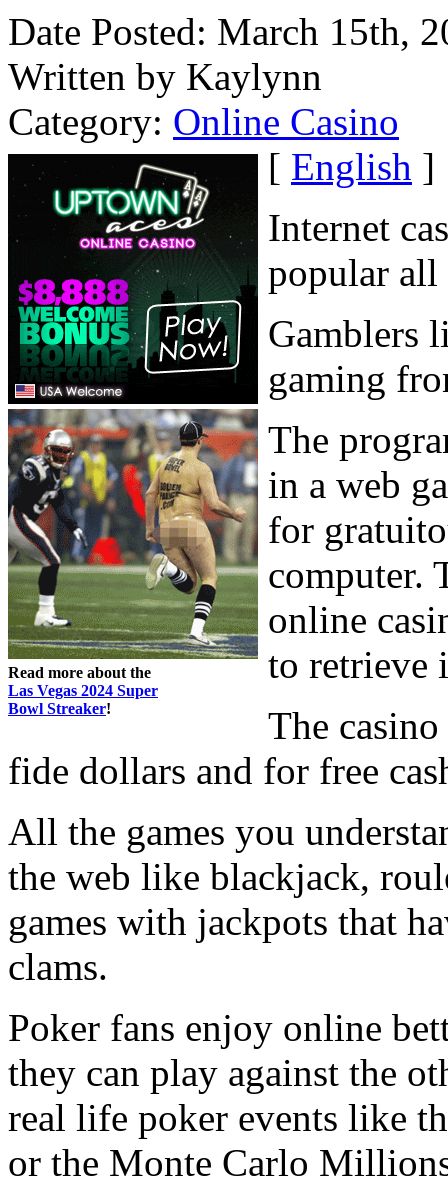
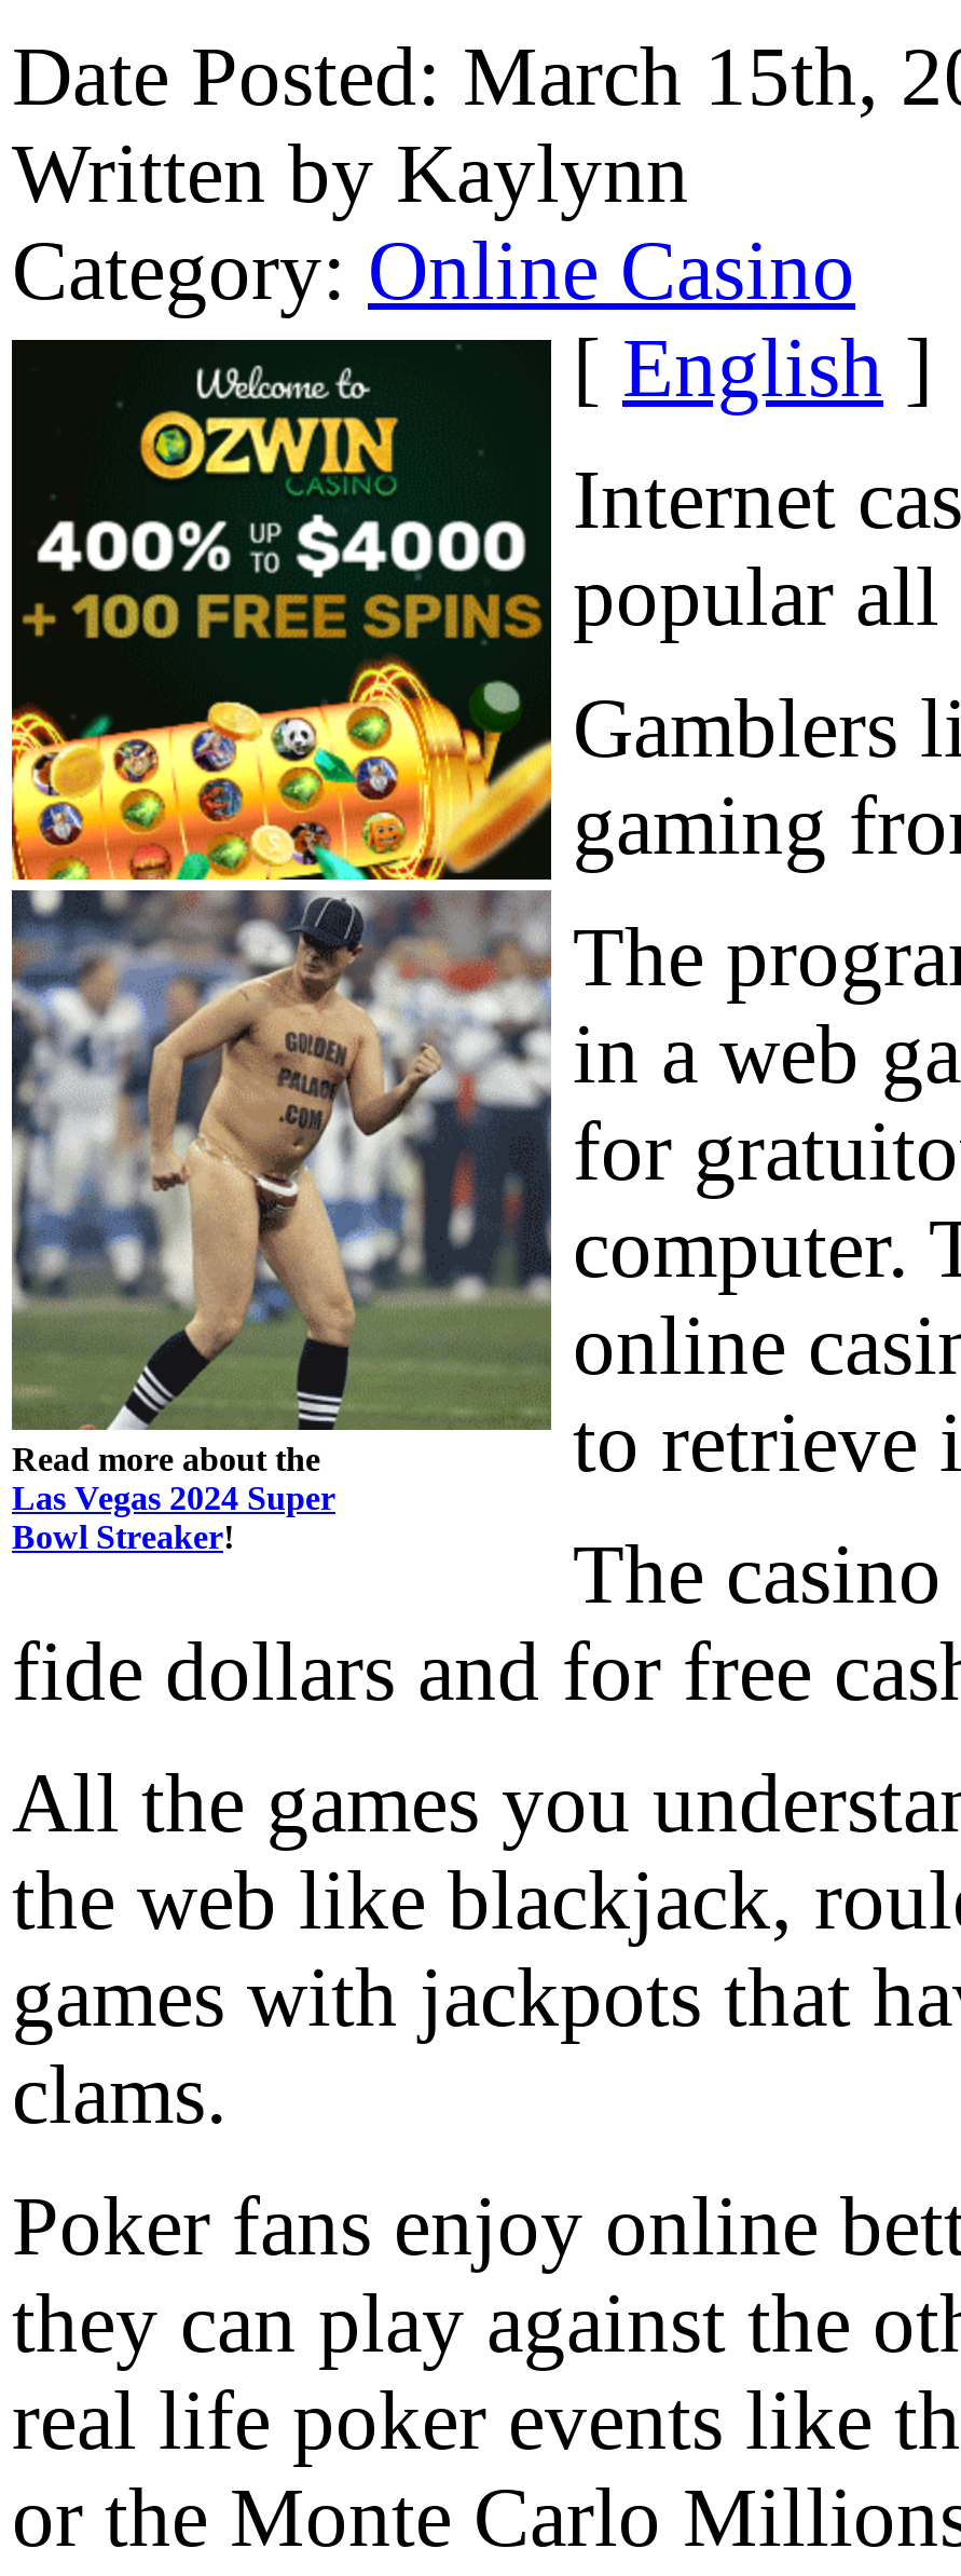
- [image]
+ [image]
